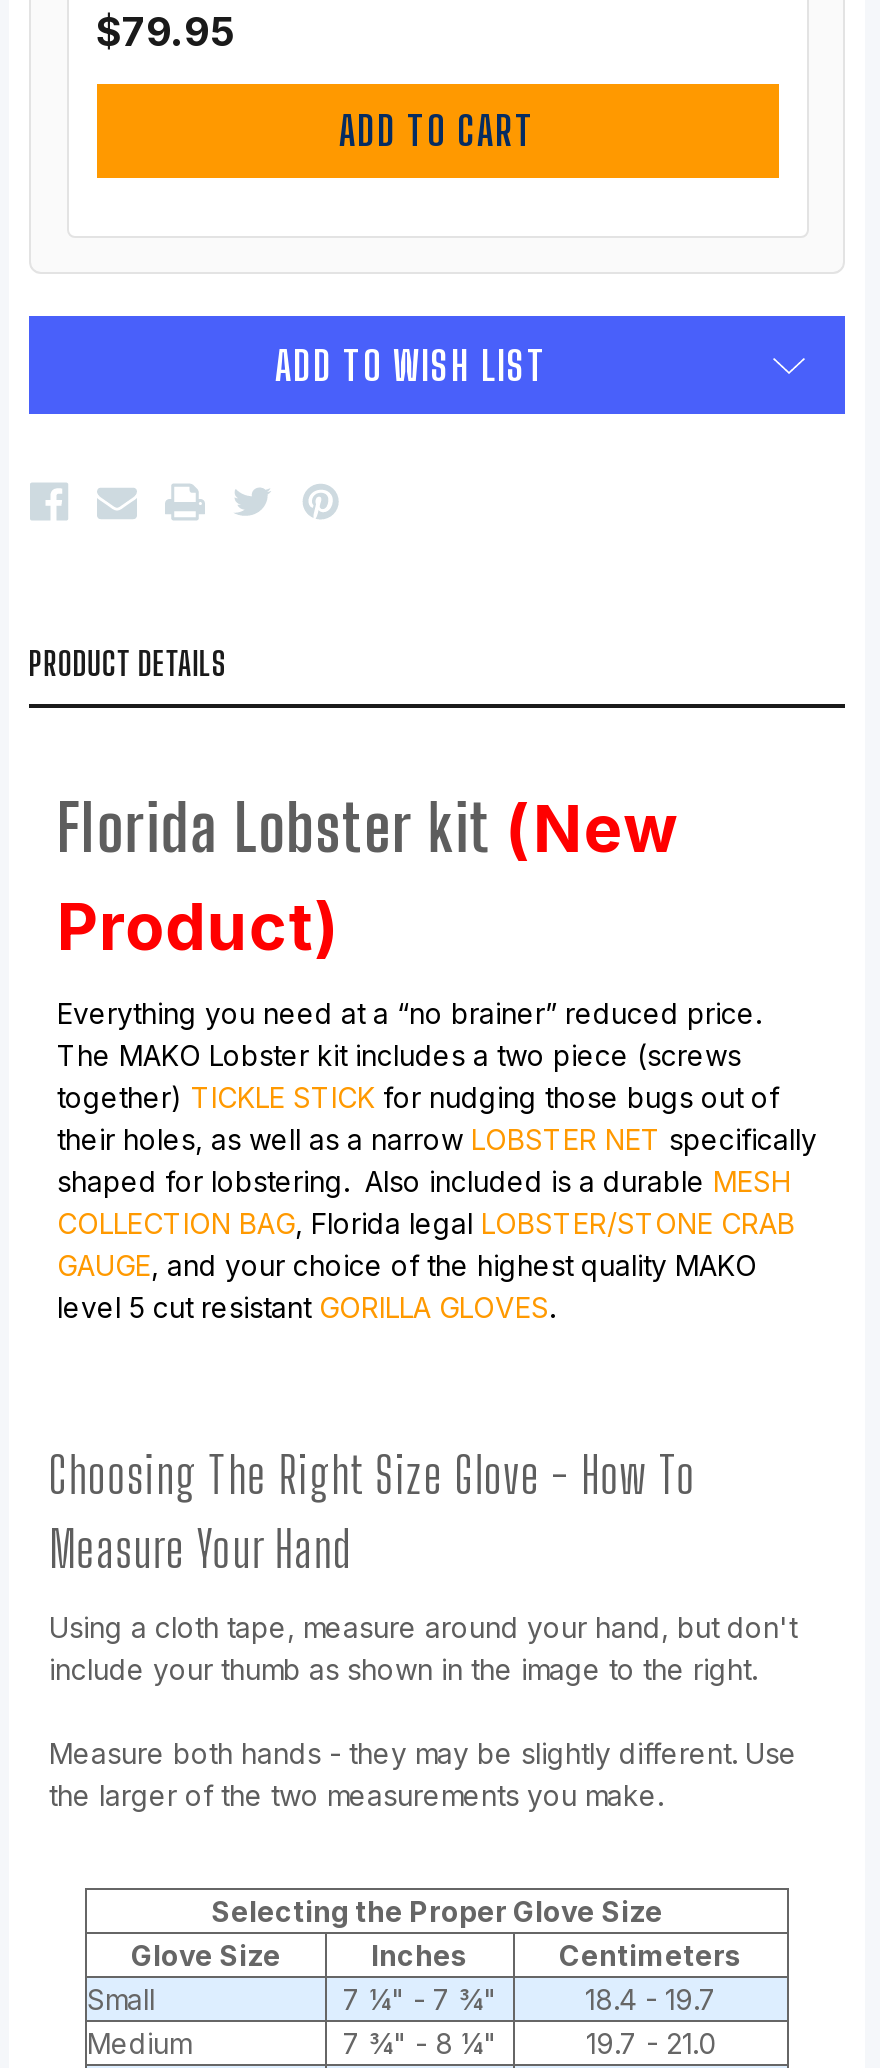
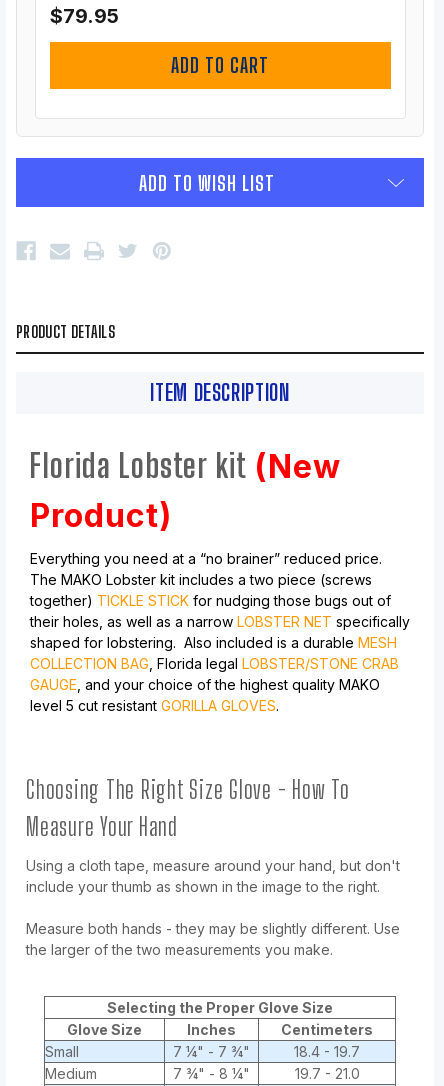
+ ITEM DESCRIPTION
